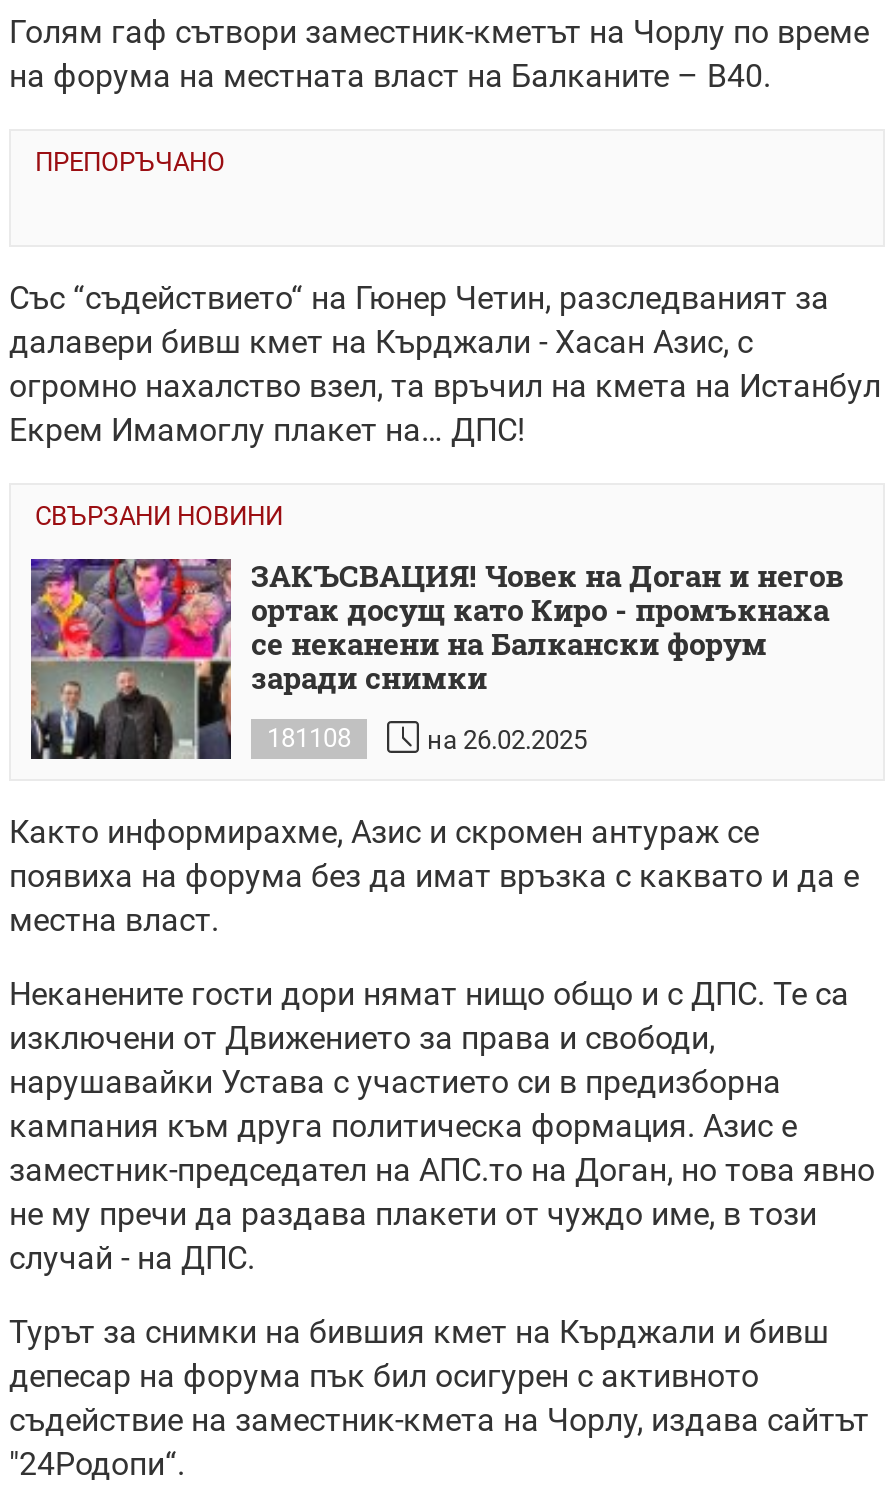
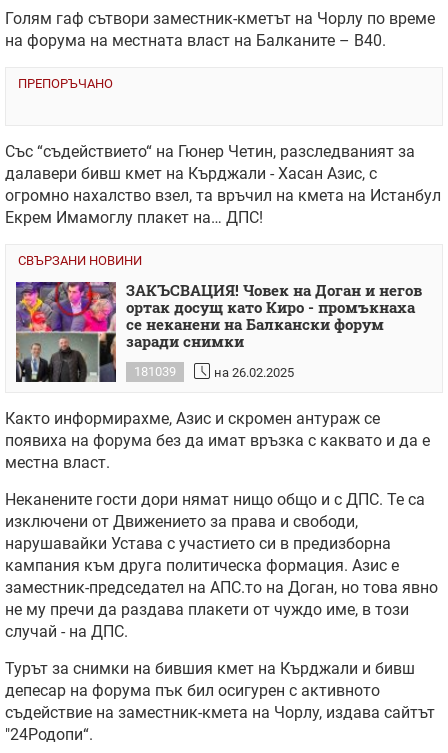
- 181108
+ 181039
